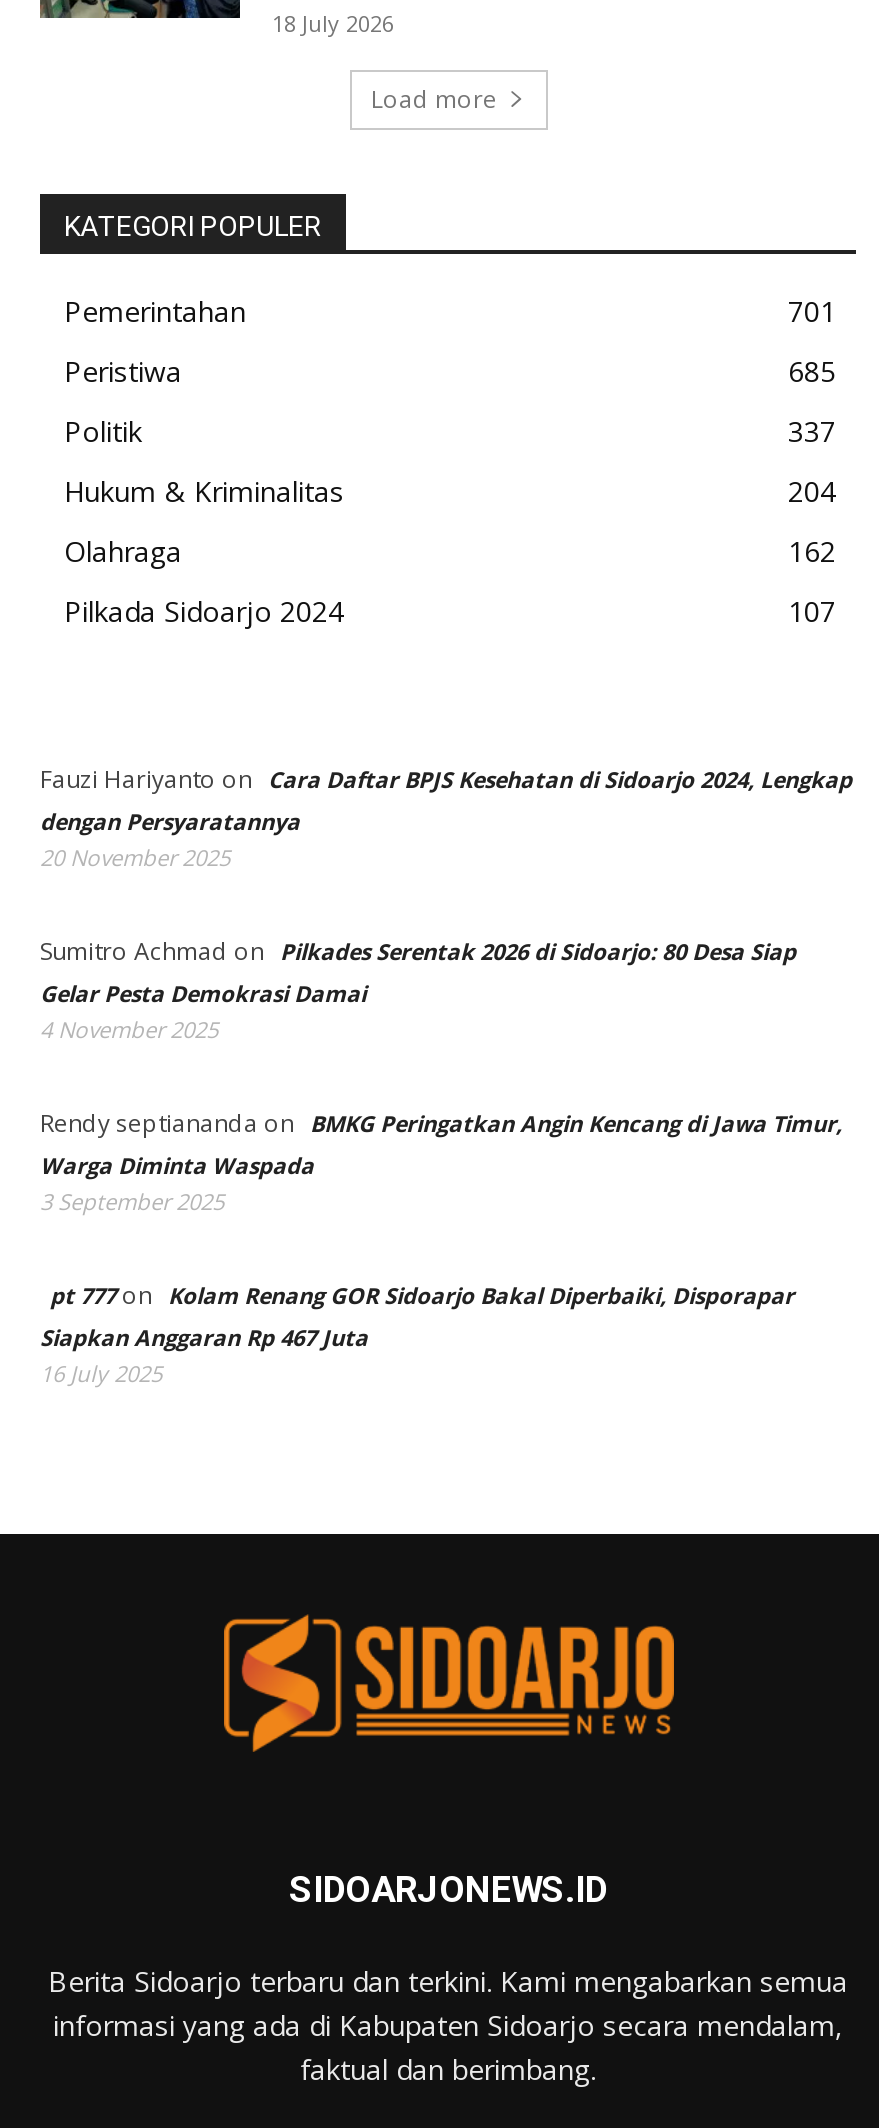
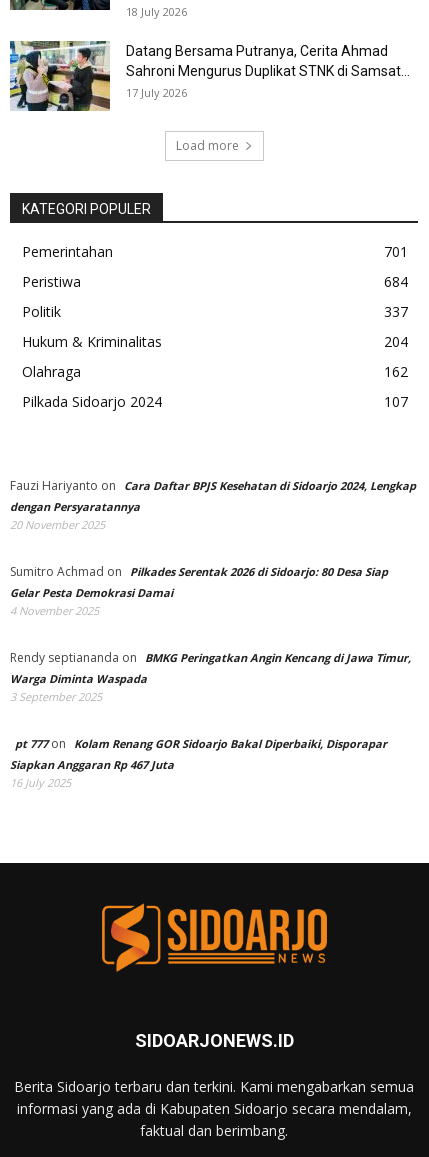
+ [image]
+ Datang Bersama Putranya, Cerita Ahmad
+ Sahroni Mengurus Duplikat STNK di Samsat...
+ 17 July 2026

- 685
+ 684
